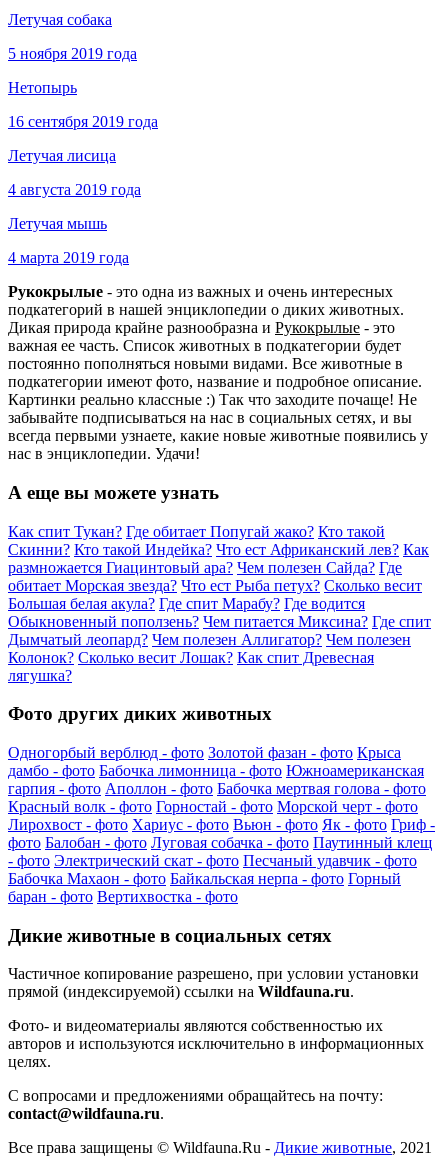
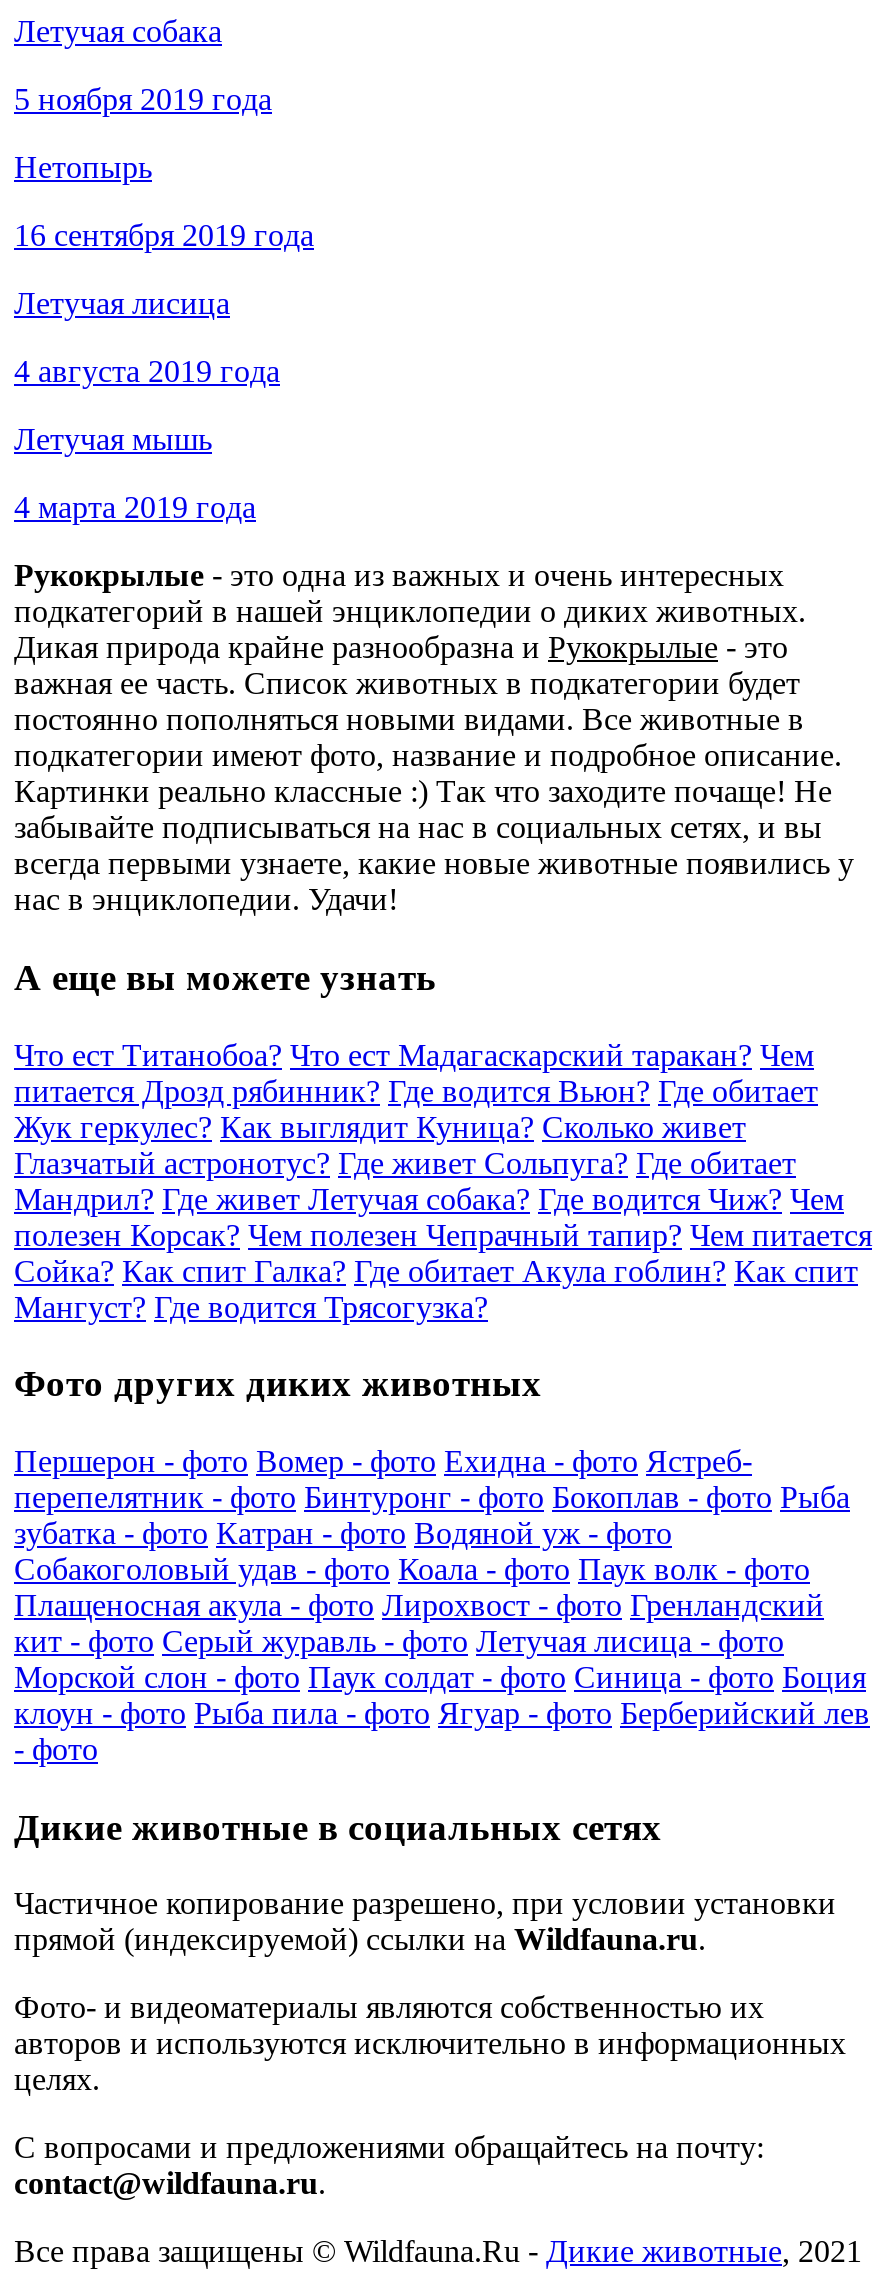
- Как спит Тукан? Где обитает Попугай жако? Кто такой
- Скинни? Кто такой Индейка? Что ест Африканский лев? Как
- размножается Гиацинтовый ара? Чем полезен Сайда? Где
- обитает Морская звезда? Что ест Рыба петух? Сколько весит
- Большая белая акула? Где спит Марабу? Где водится
- Обыкновенный поползень? Чем питается Миксина? Где спит
- Дымчатый леопард? Чем полезен Аллигатор? Чем полезен
- Колонок? Сколько весит Лошак? Как спит Древесная
- лягушка?
+ Что ест Титанобоа? Что ест Мадагаскарский таракан? Чем
+ питается Дрозд рябинник? Где водится Вьюн? Где обитает
+ Жук геркулес? Как выглядит Куница? Сколько живет
+ Глазчатый астронотус? Где живет Сольпуга? Где обитает
+ Мандрил? Где живет Летучая собака? Где водится Чиж? Чем
+ полезен Корсак? Чем полезен Чепрачный тапир? Чем питается
+ Сойка? Как спит Галка? Где обитает Акула гоблин? Как спит
+ Мангуст? Где водится Трясогузка?

- Одногорбый верблюд - фото Золотой фазан - фото Крыса
- дамбо - фото Бабочка лимонница - фото Южноамериканская
- гарпия - фото Аполлон - фото Бабочка мертвая голова - фото
- Красный волк - фото Горностай - фото Морской черт - фото
- Лирохвост - фото Хариус - фото Вьюн - фото Як - фото Гриф -
- фото Балобан - фото Луговая собачка - фото Паутинный клещ
- - фото Электрический скат - фото Песчаный удавчик - фото
- Бабочка Махаон - фото Байкальская нерпа - фото Горный
- баран - фото Вертихвостка - фото
+ Першерон - фото Вомер - фото Ехидна - фото Ястреб-
+ перепелятник - фото Бинтуронг - фото Бокоплав - фото Рыба
+ зубатка - фото Катран - фото Водяной уж - фото
+ Собакоголовый удав - фото Коала - фото Паук волк - фото
+ Плащеносная акула - фото Лирохвост - фото Гренландский
+ кит - фото Серый журавль - фото Летучая лисица - фото
+ Морской слон - фото Паук солдат - фото Синица - фото Боция
+ клоун - фото Рыба пила - фото Ягуар - фото Берберийский лев
+ - фото
